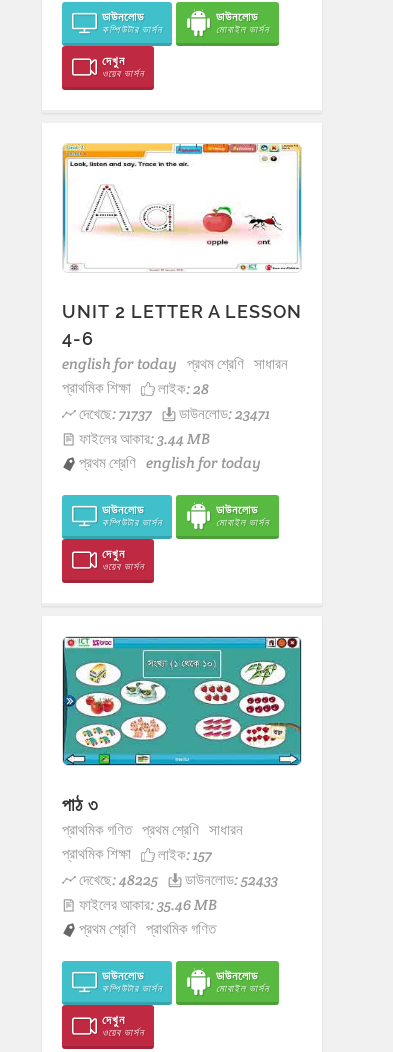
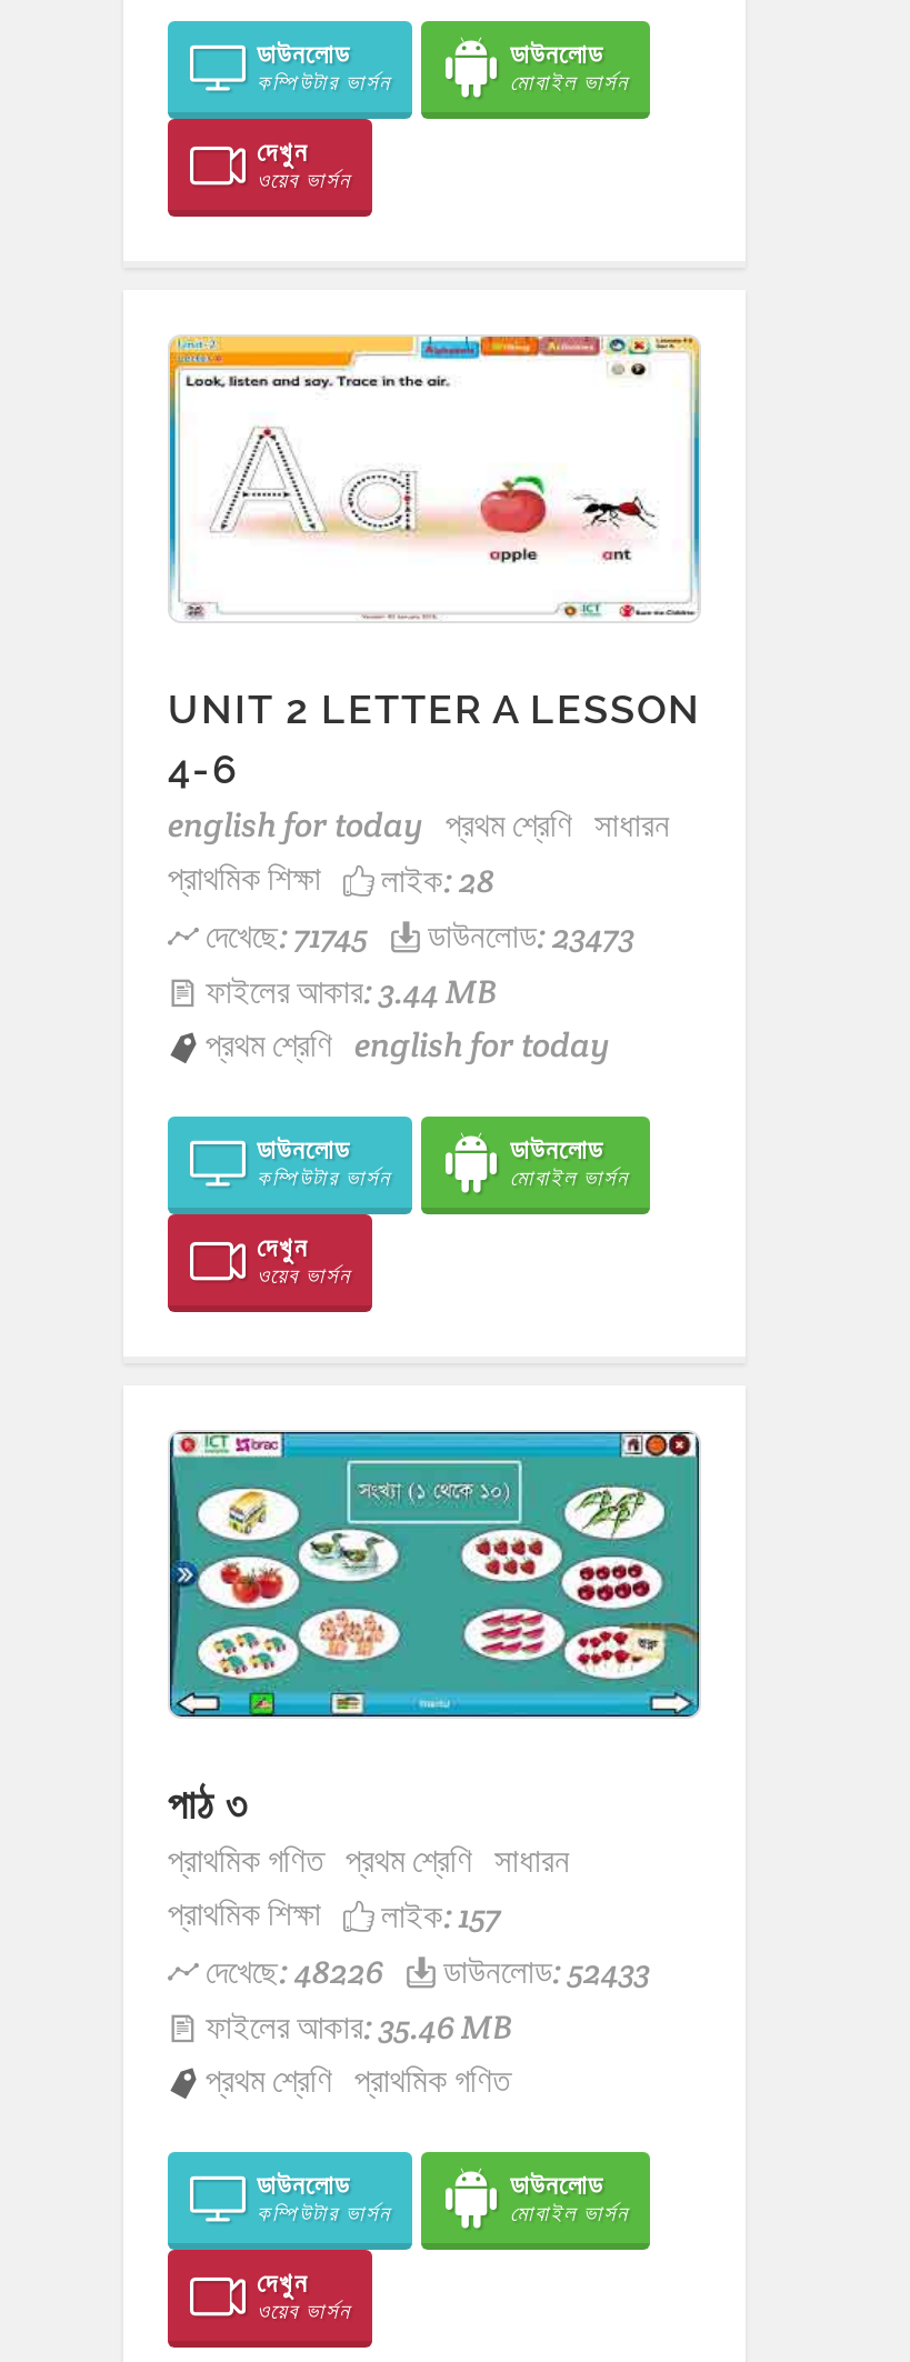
- দেখেছে: 71737
+ দেখেছে: 71745

- ডাউনলোড: 23471
+ ডাউনলোড: 23473

- দেখেছে: 48225 ডাউনলোড: 52433
+ দেখেছে: 48226 ডাউনলোড: 52433
